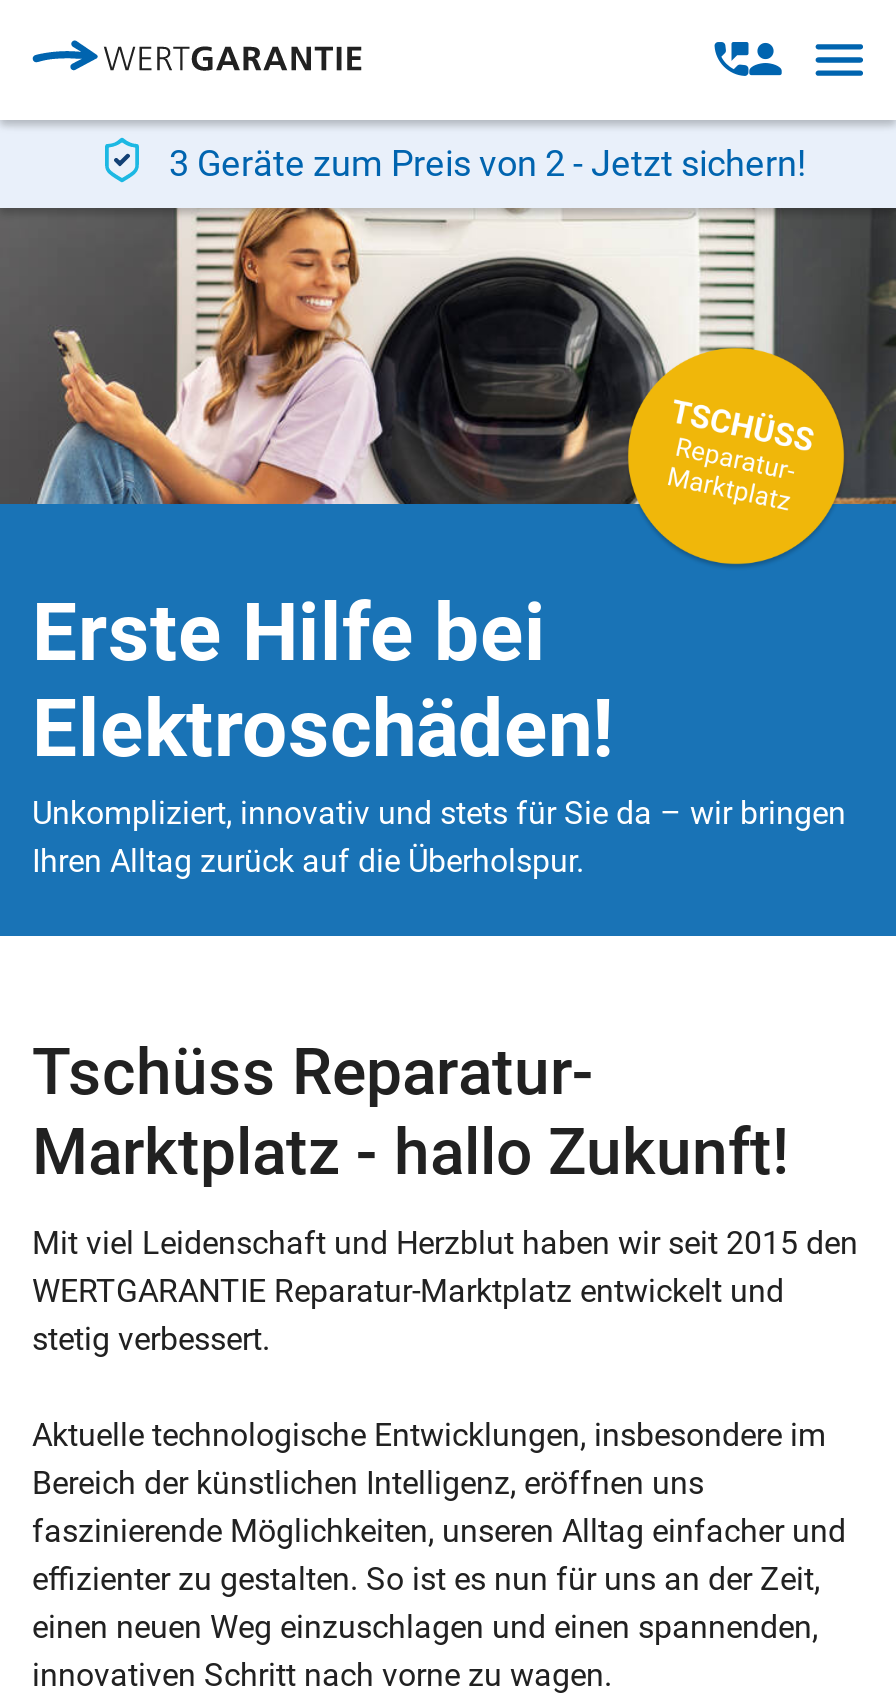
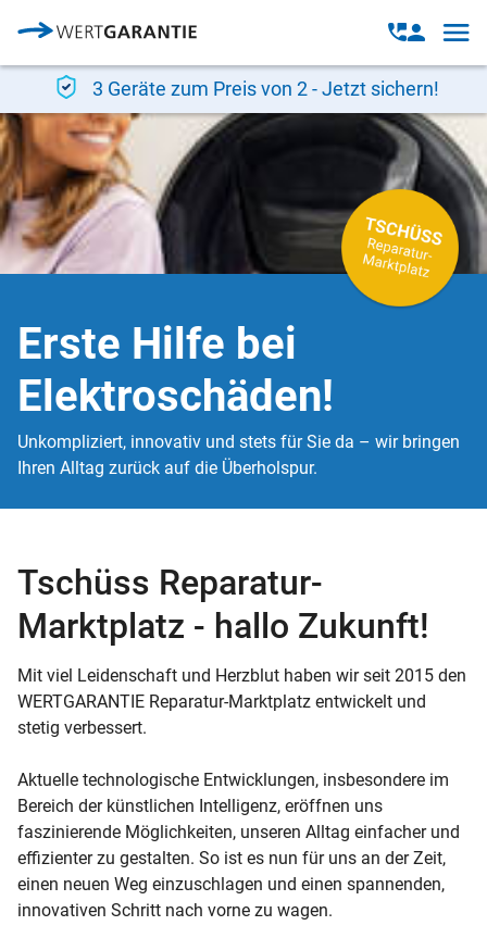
- [image]
+ [image]
